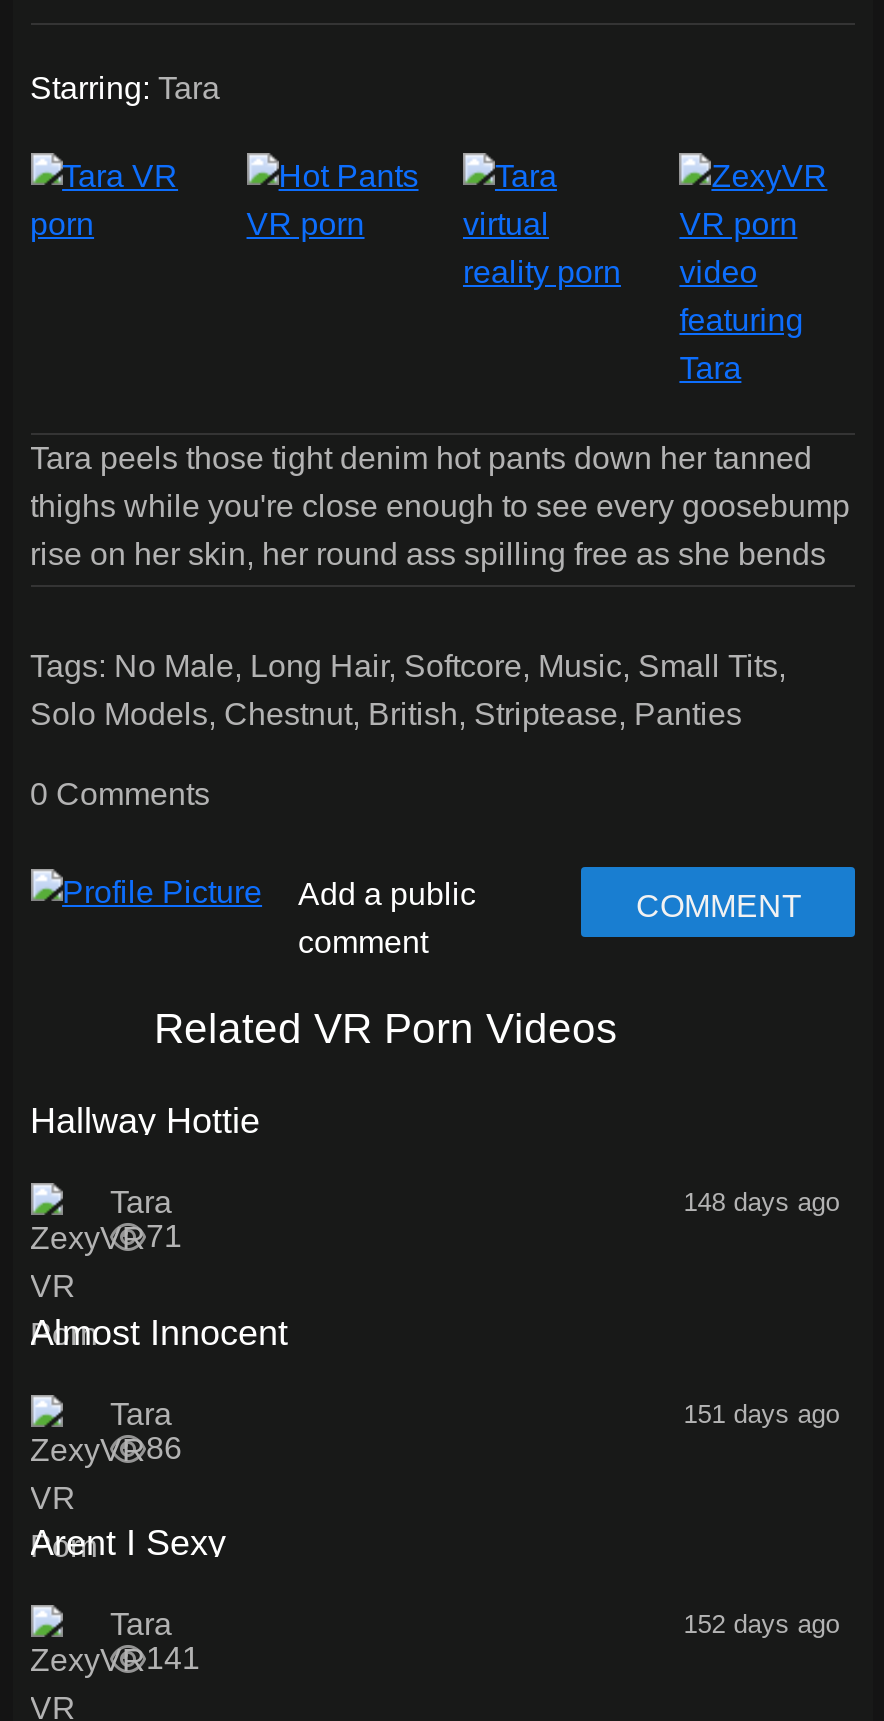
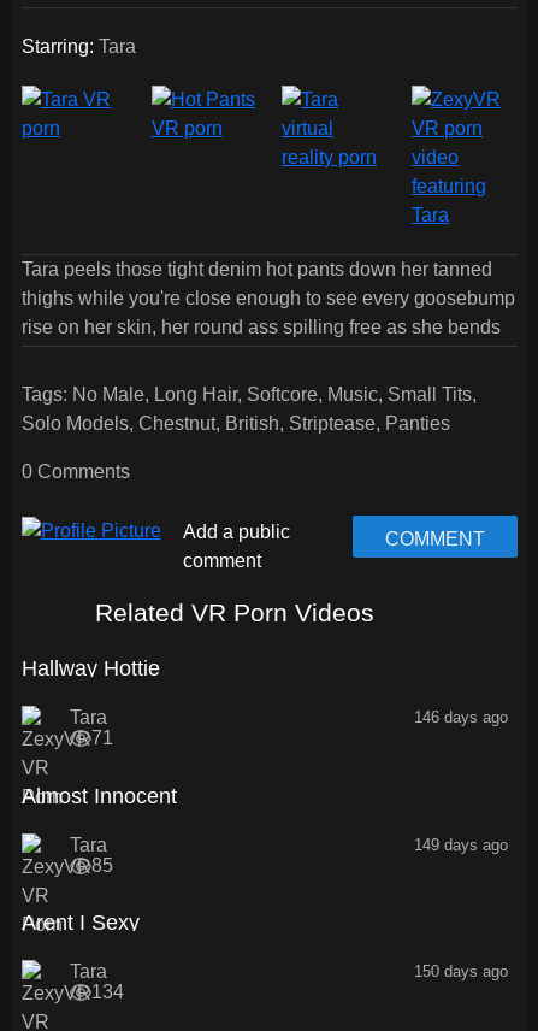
- 148 days ago
+ 146 days ago

- 151 days ago
+ 149 days ago

- 86
+ 85

- 152 days ago
+ 150 days ago

- 141
+ 134
